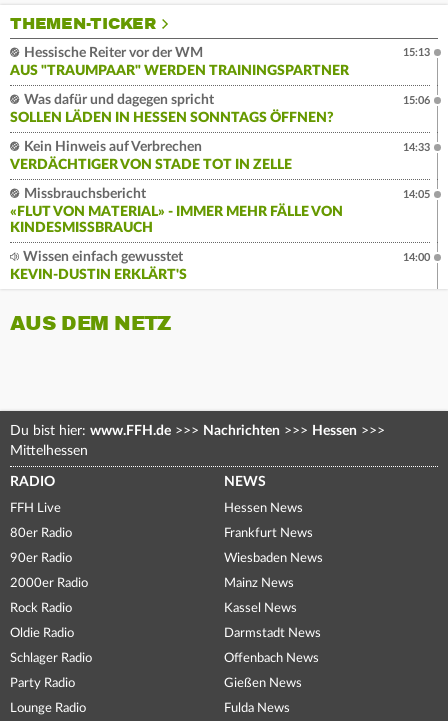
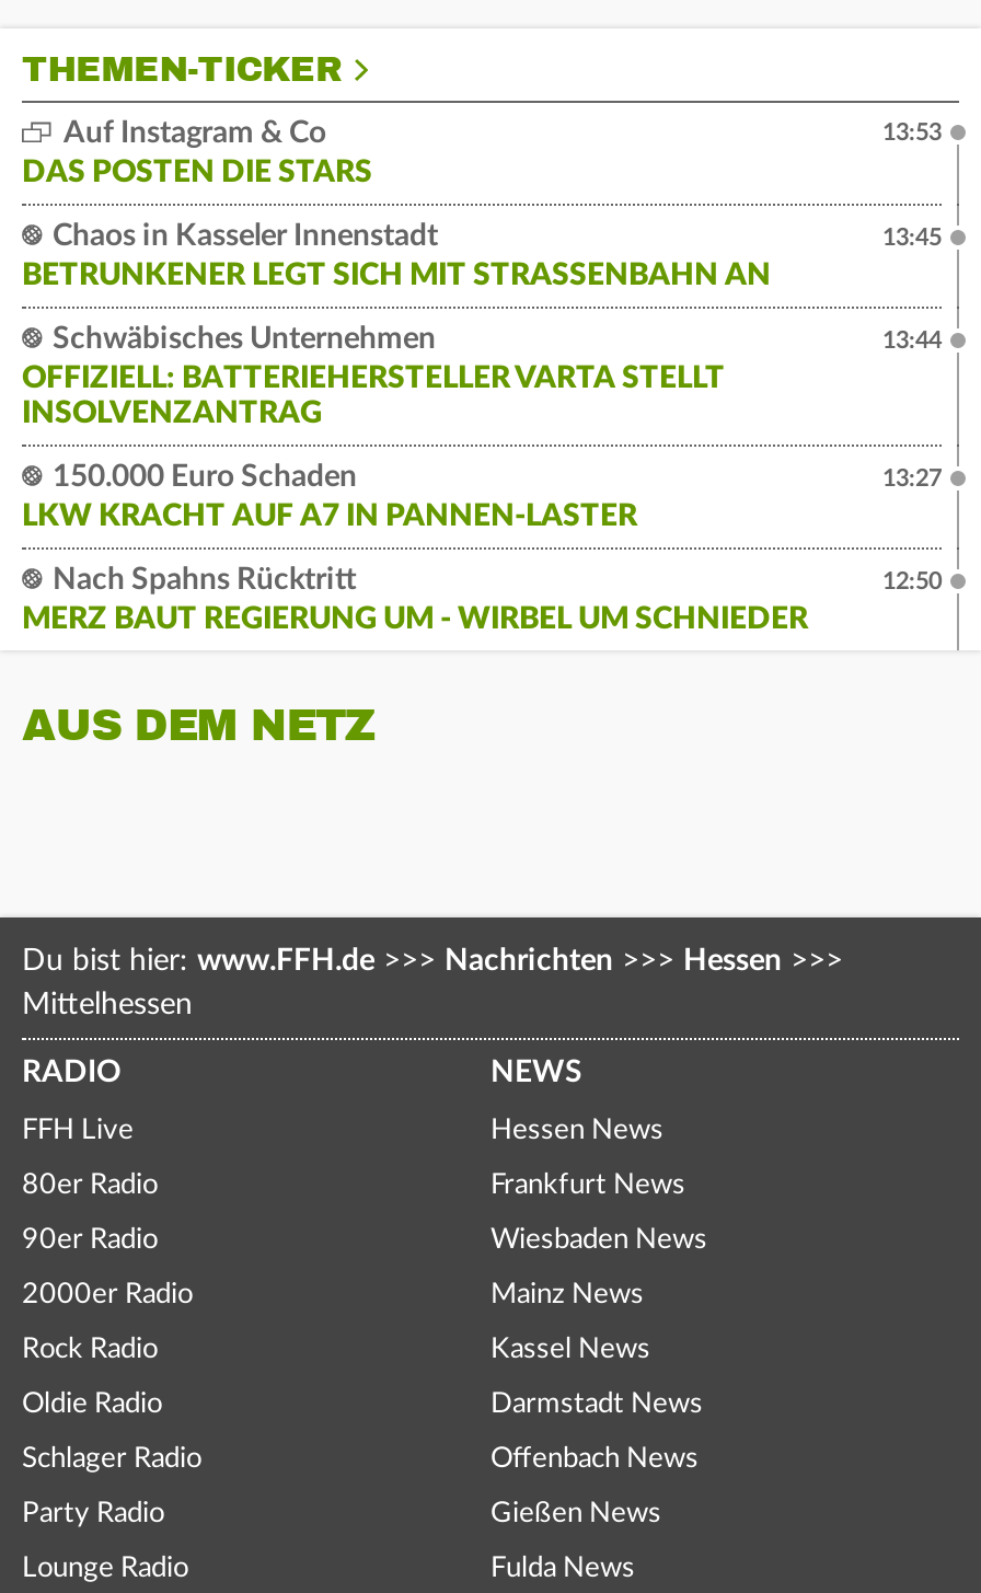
- Hessische Reiter vor der WM
- AUS "TRAUMPAAR" WERDEN TRAININGSPARTNER
+ Auf Instagram & Co
+ DAS POSTEN DIE STARS

- 15:13
+ 13:53

- Was dafür und dagegen spricht
- SOLLEN LÄDEN IN HESSEN SONNTAGS ÖFFNEN?
+ Chaos in Kasseler Innenstadt
+ BETRUNKENER LEGT SICH MIT STRASSENBAHN AN

- 15:06
+ 13:45

- Kein Hinweis auf Verbrechen
- VERDÄCHTIGER VON STADE TOT IN ZELLE
+ Schwäbisches Unternehmen
+ OFFIZIELL: BATTERIEHERSTELLER VARTA STELLT
+ INSOLVENZANTRAG

- 14:33
+ 13:44

- Missbrauchsbericht
- «FLUT VON MATERIAL» - IMMER MEHR FÄLLE VON
- KINDESMISSBRAUCH
+ 150.000 Euro Schaden
+ LKW KRACHT AUF A7 IN PANNEN-LASTER

- 14:05
+ 13:27

- Wissen einfach gewusstet
- KEVIN-DUSTIN ERKLÄRT'S
+ Nach Spahns Rücktritt
+ MERZ BAUT REGIERUNG UM - WIRBEL UM SCHNIEDER

- 14:00
+ 12:50
